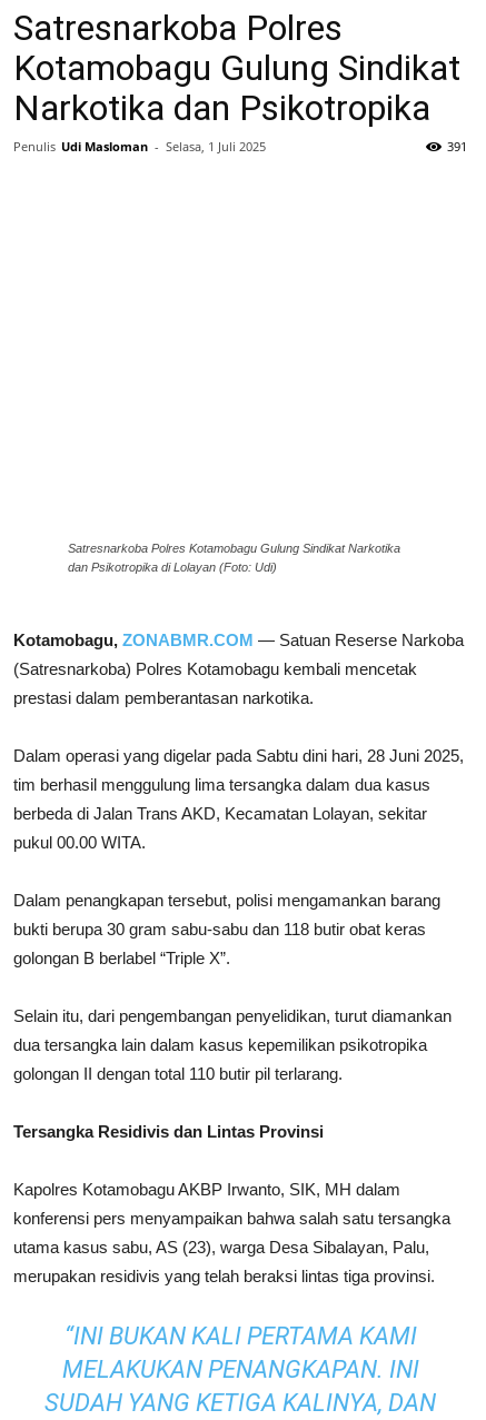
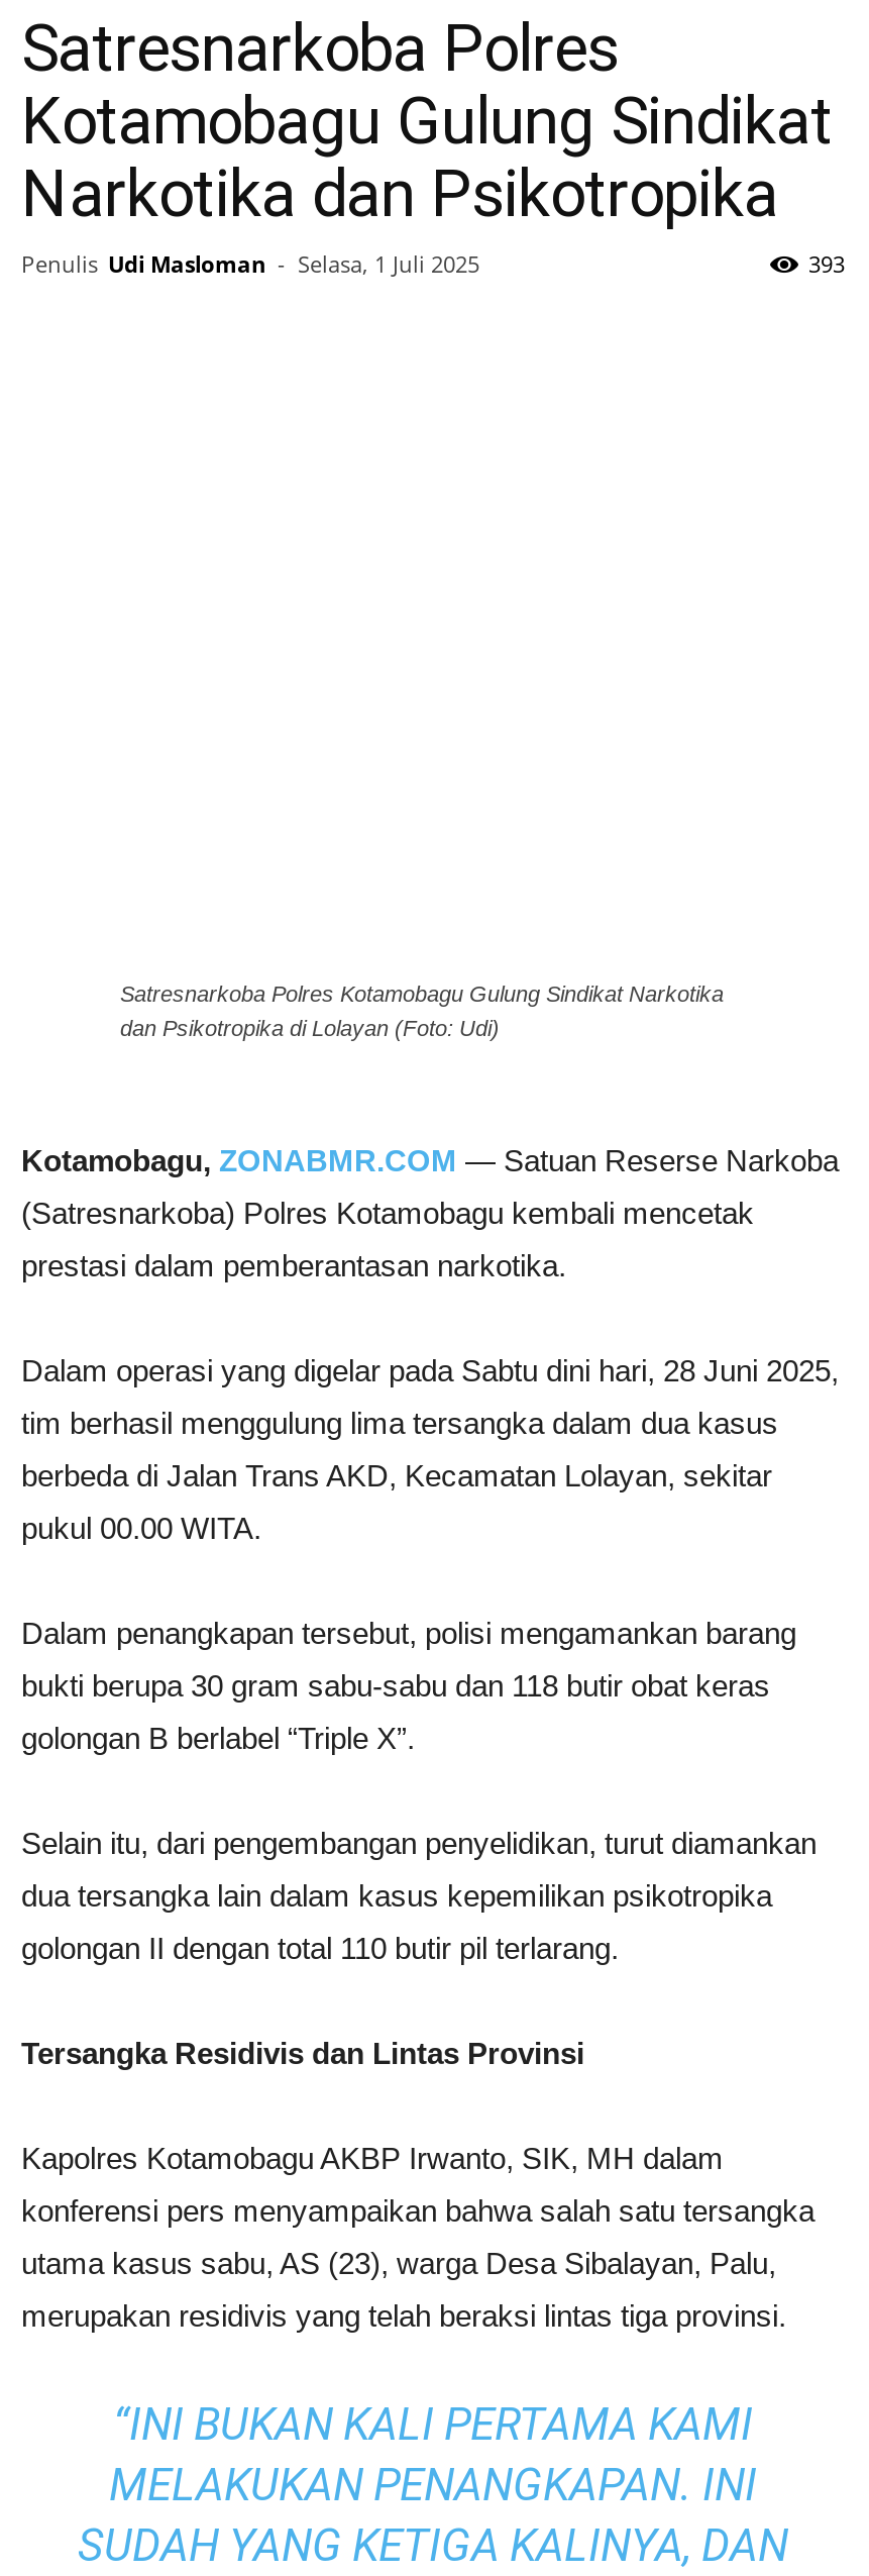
- 391
+ 393
